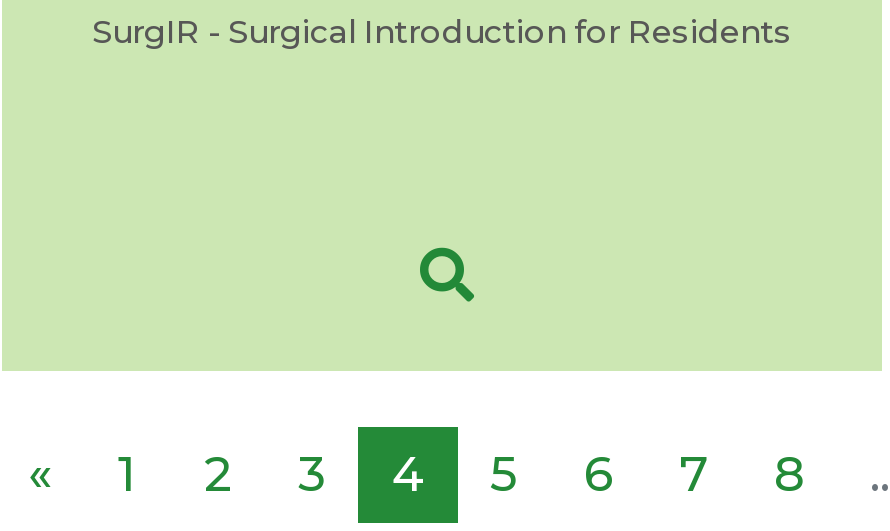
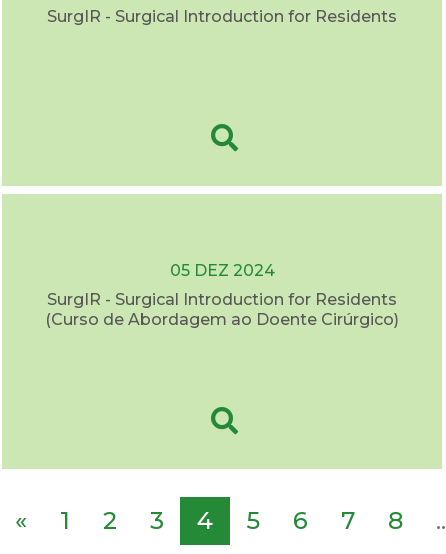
+ 05 DEZ 2024
+ SurgIR - Surgical Introduction for Residents
+ (Curso de Abordagem ao Doente Cirúrgico)
